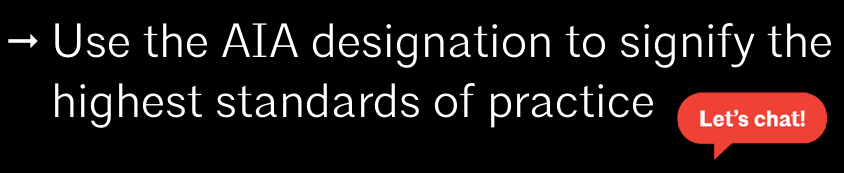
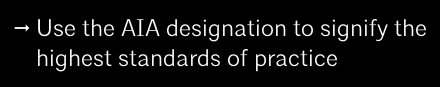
- [image]
